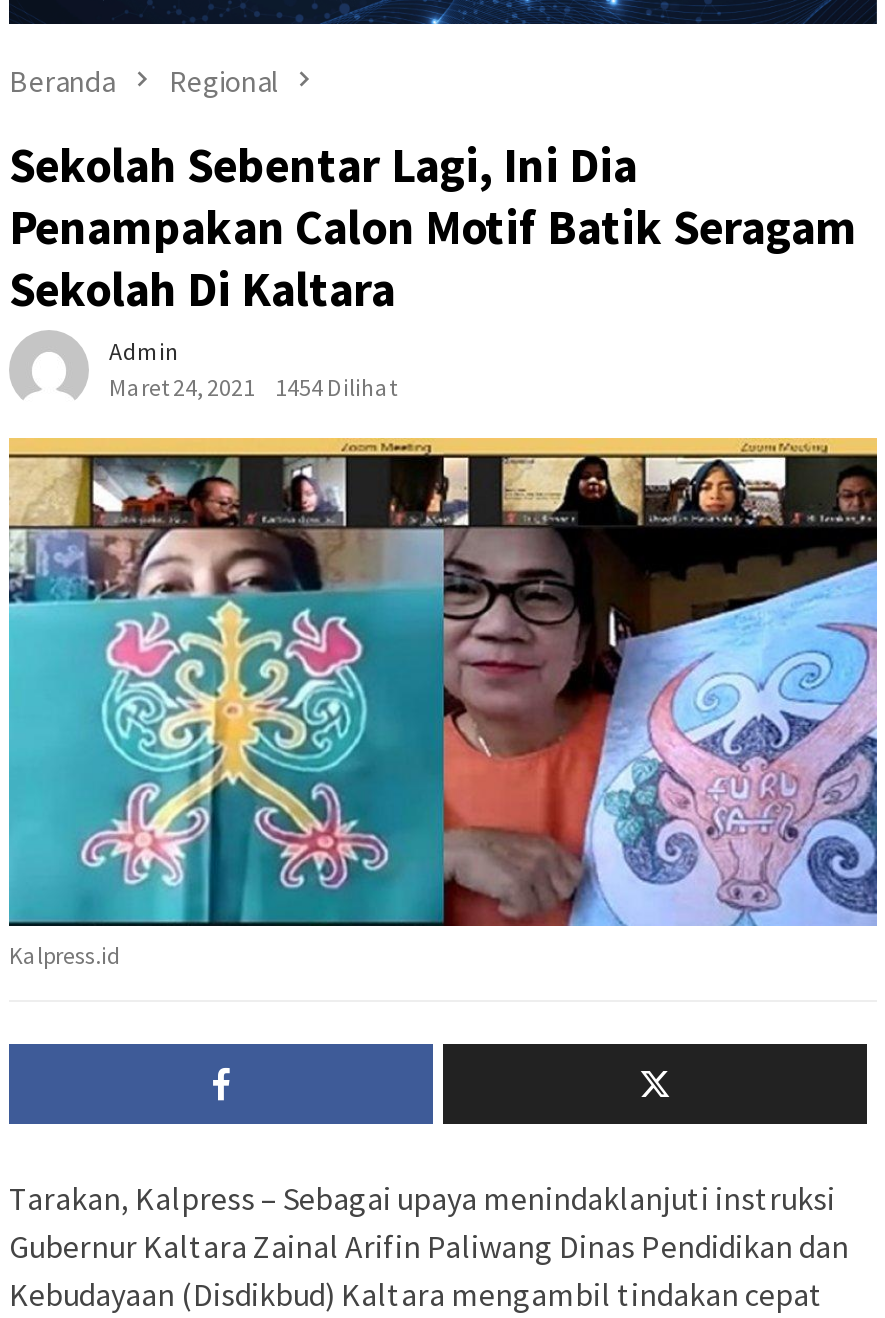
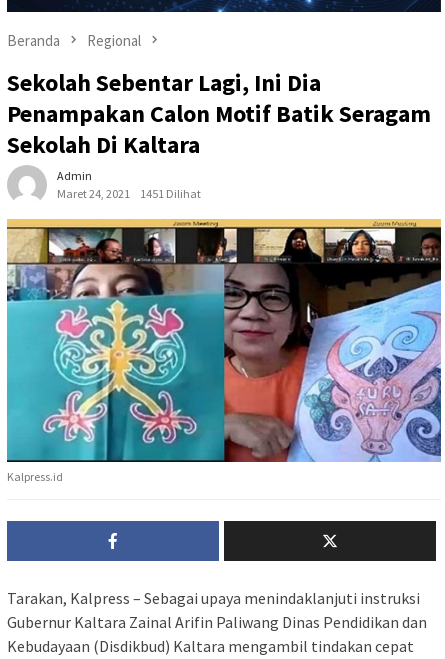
- Maret 24, 2021 1454 Dilihat
+ Maret 24, 2021 1451 Dilihat
